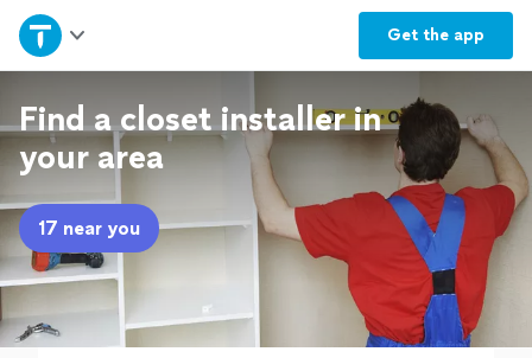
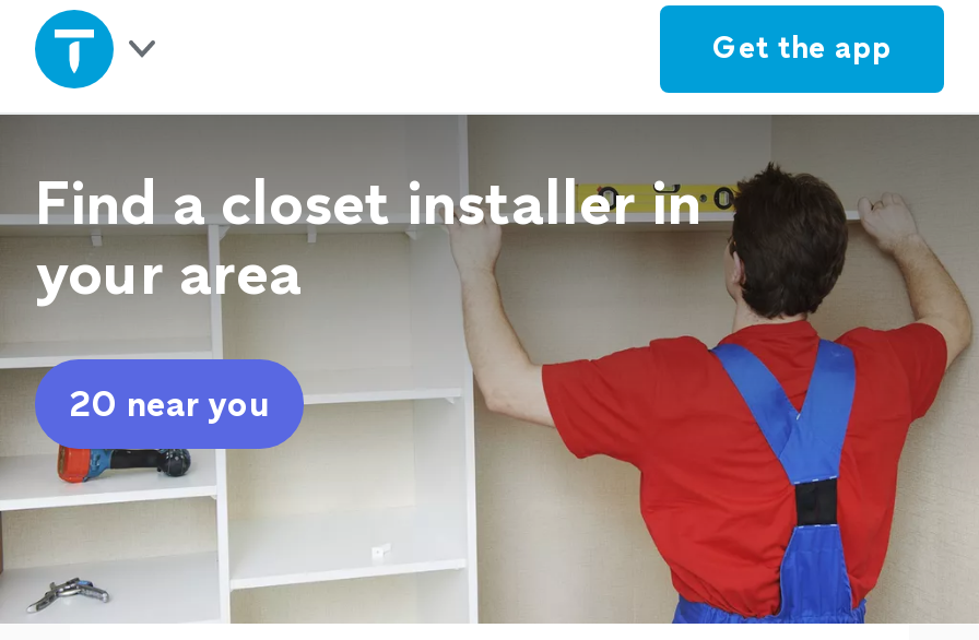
- 17 near you
+ 20 near you
